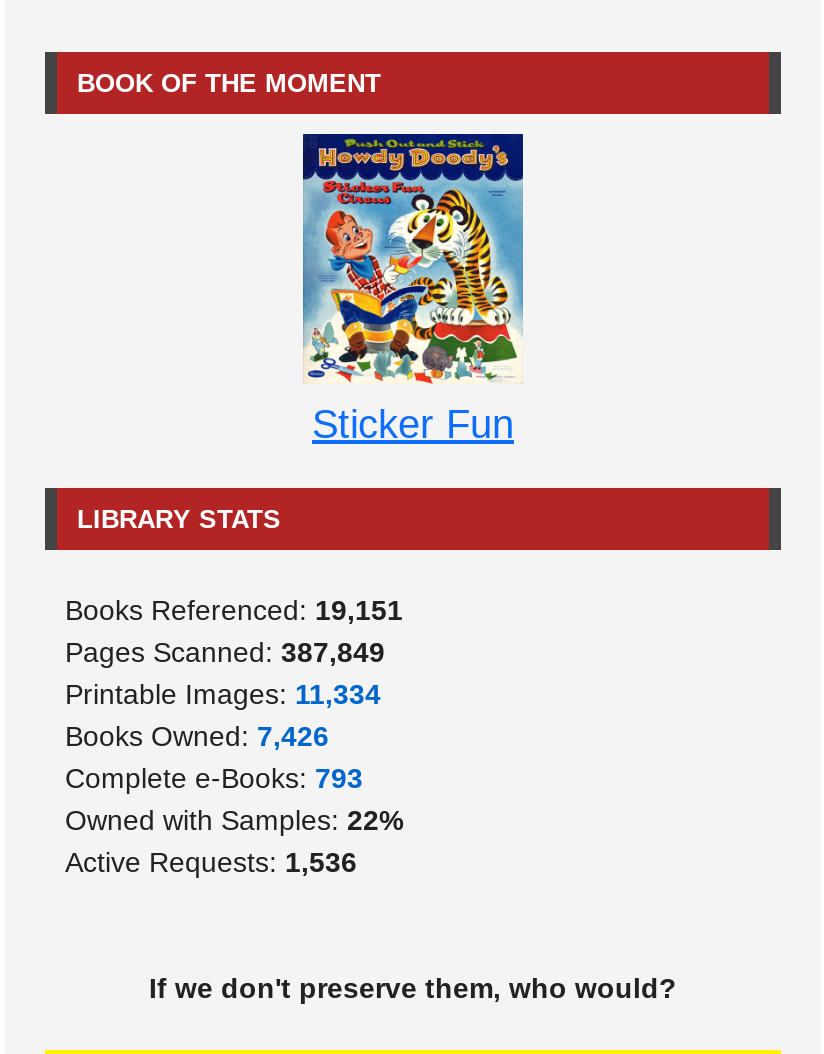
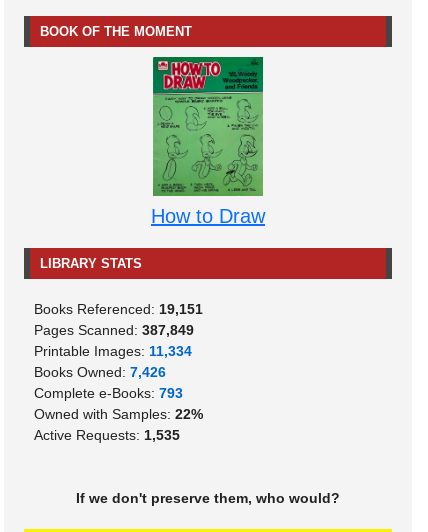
- [image]
- Sticker Fun
+ [image]
+ How to Draw

- Active Requests: 1,536
+ Active Requests: 1,535
